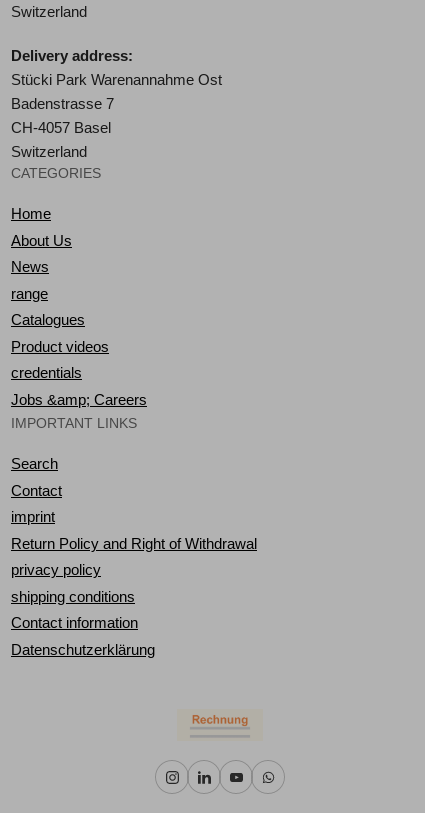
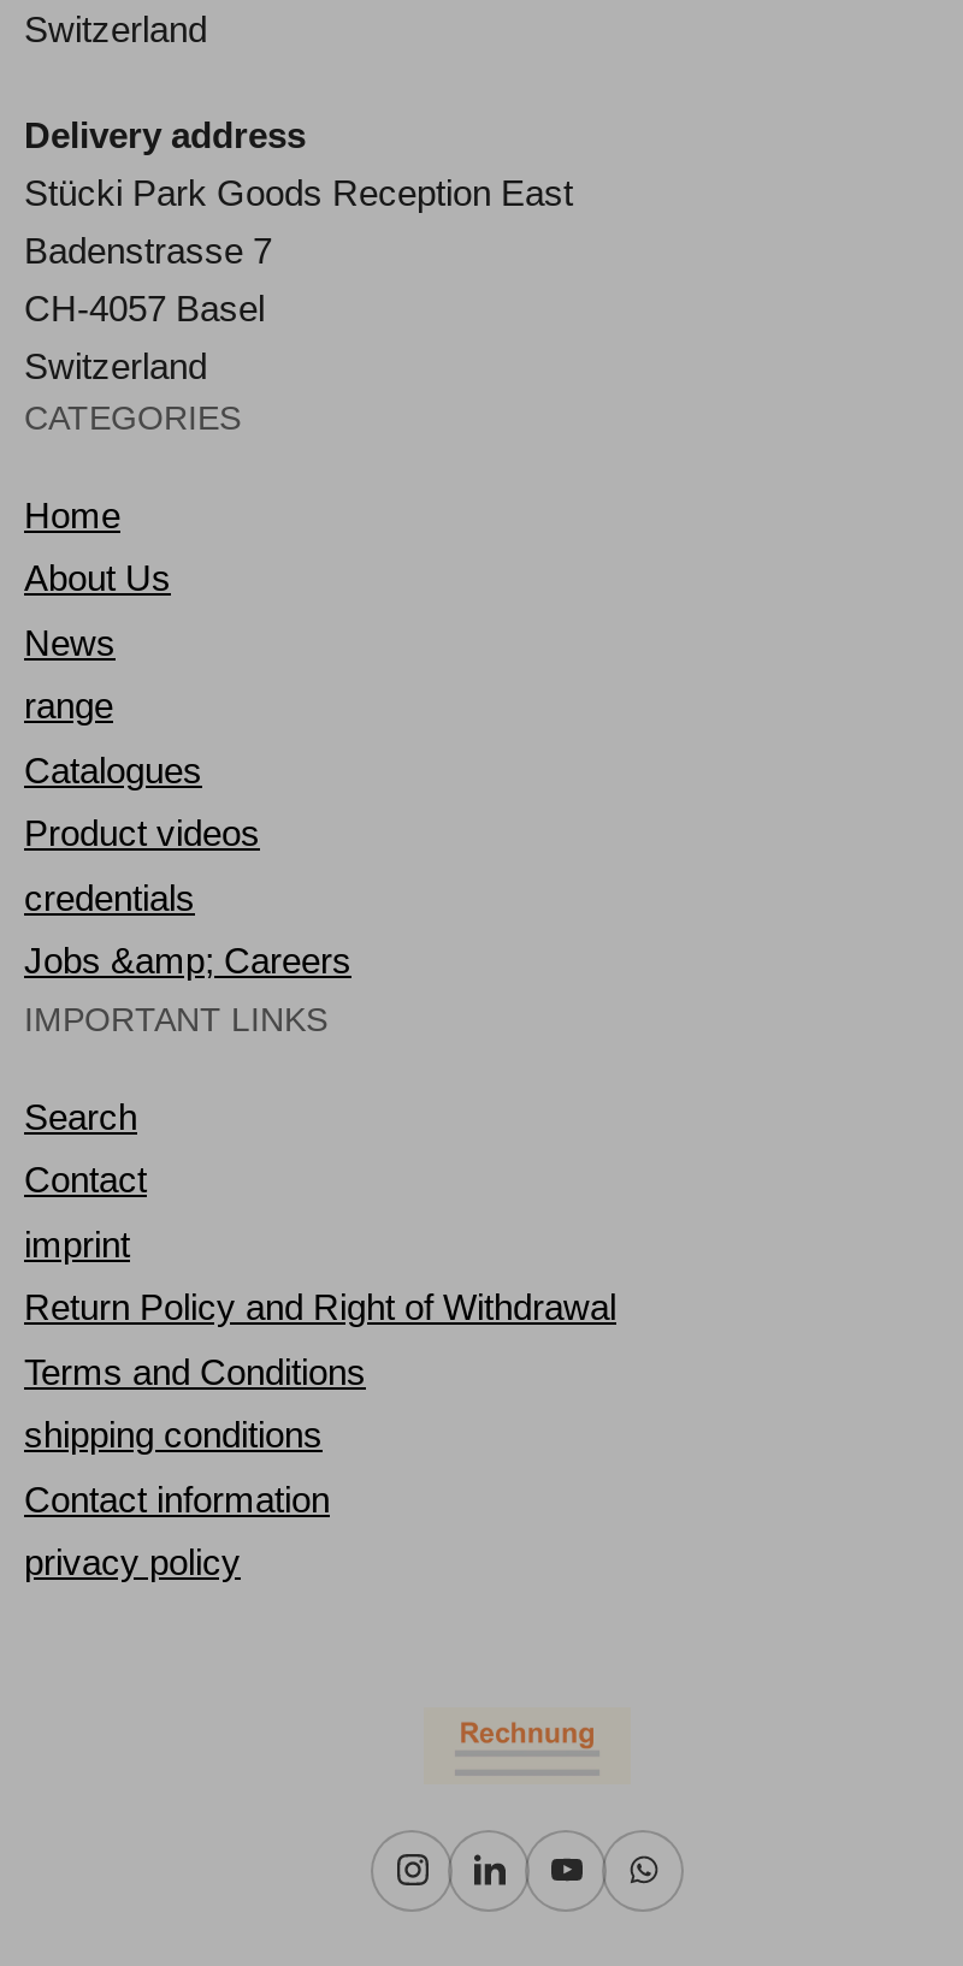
- Delivery address:
- Stücki Park Warenannahme Ost
+ Delivery address
+ Stücki Park Goods Reception East

+ Terms and Conditions

moved down: privacy policy

- Datenschutzerklärung
